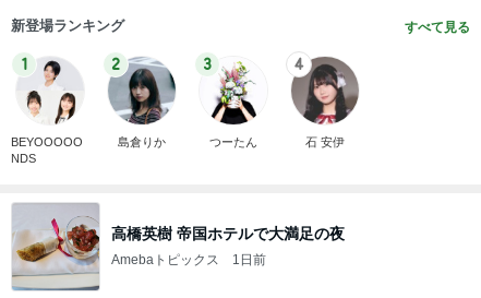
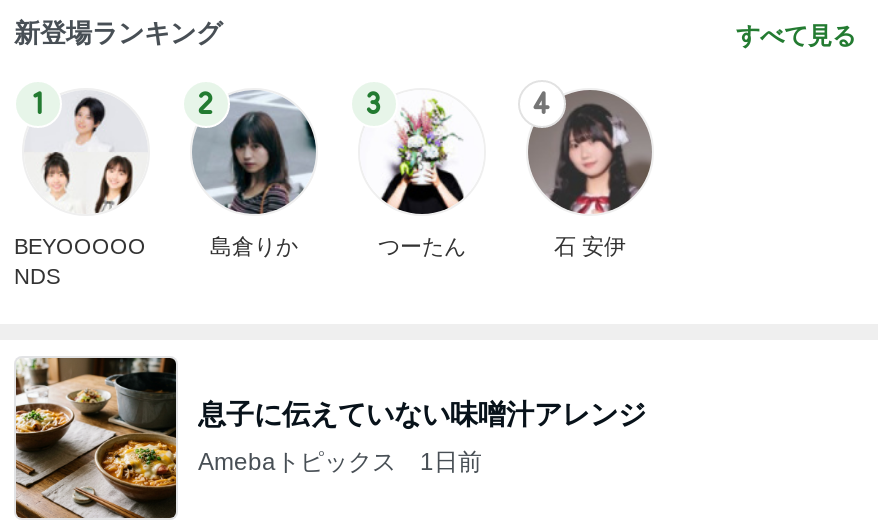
- [image]
- 高橋英樹 帝国ホテルで大満足の夜
+ [image]
+ 息子に伝えていない味噌汁アレンジ
